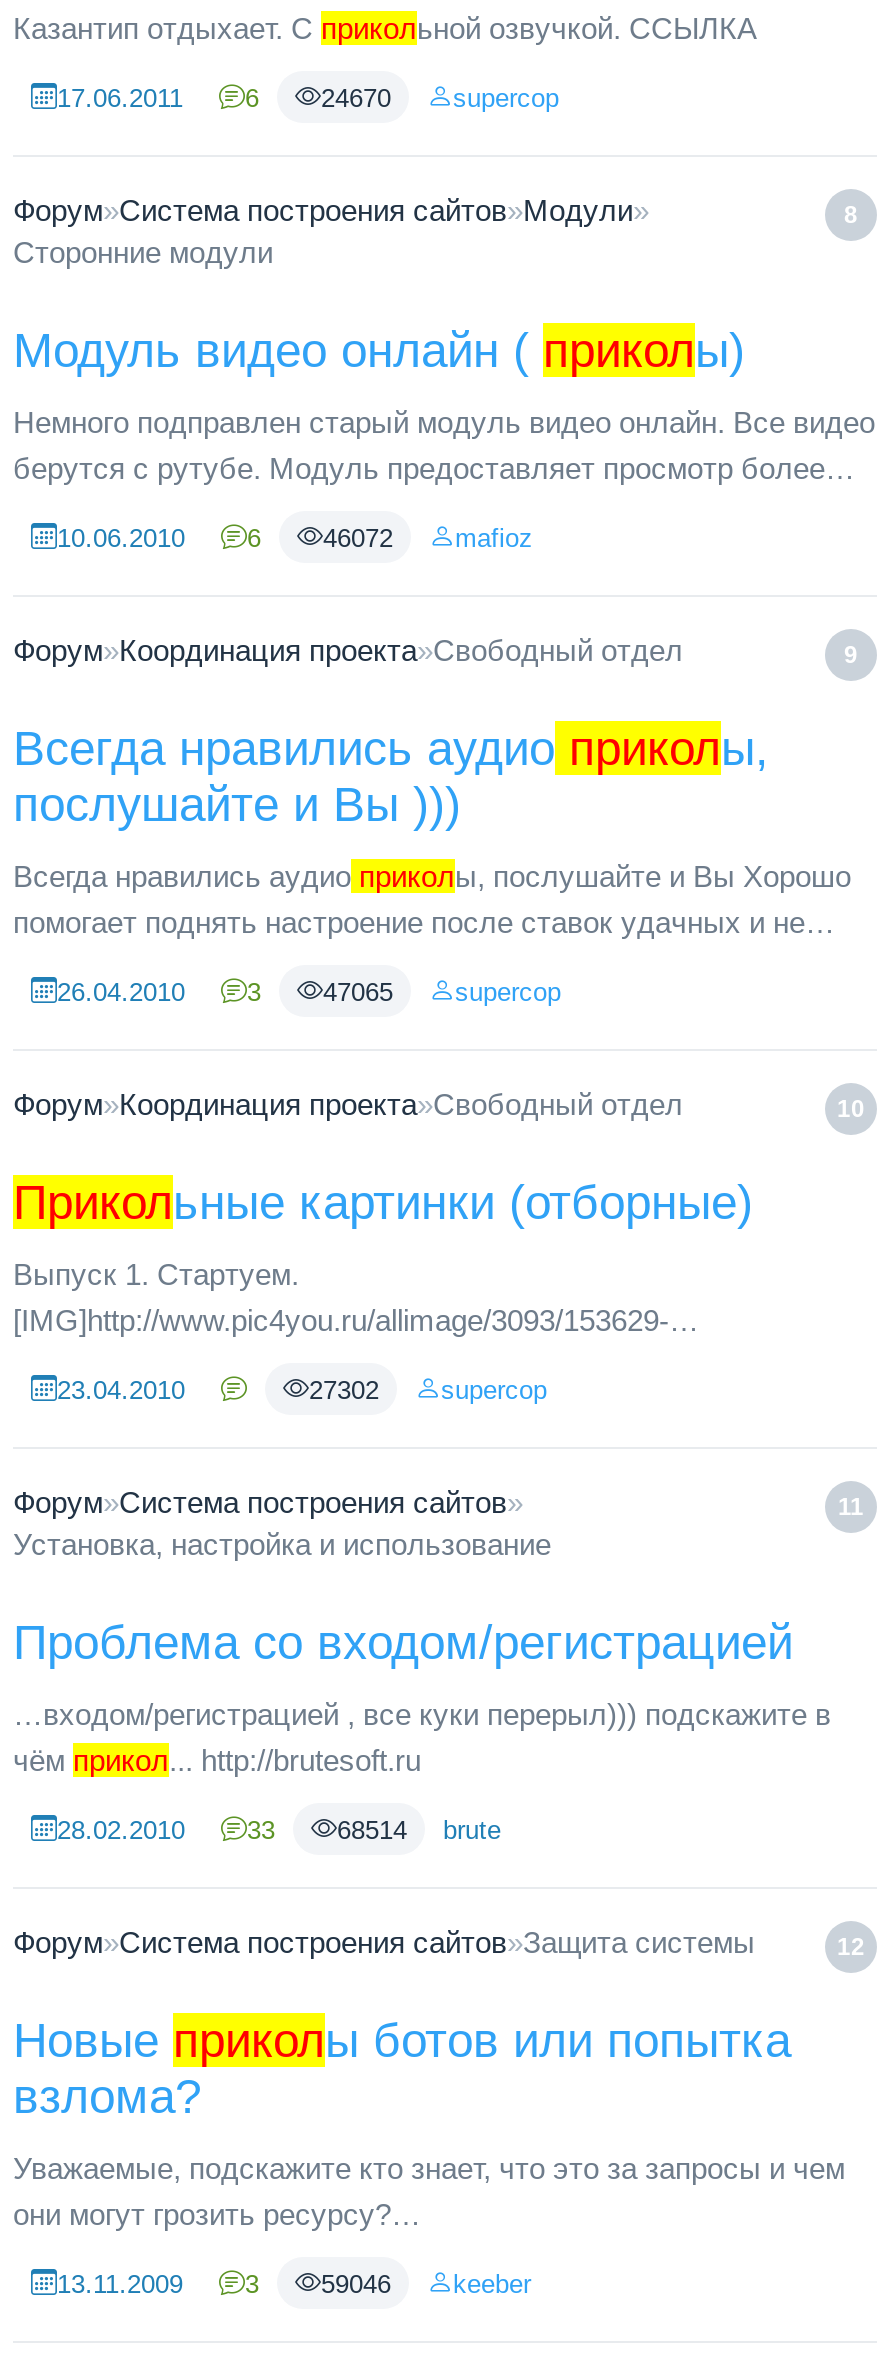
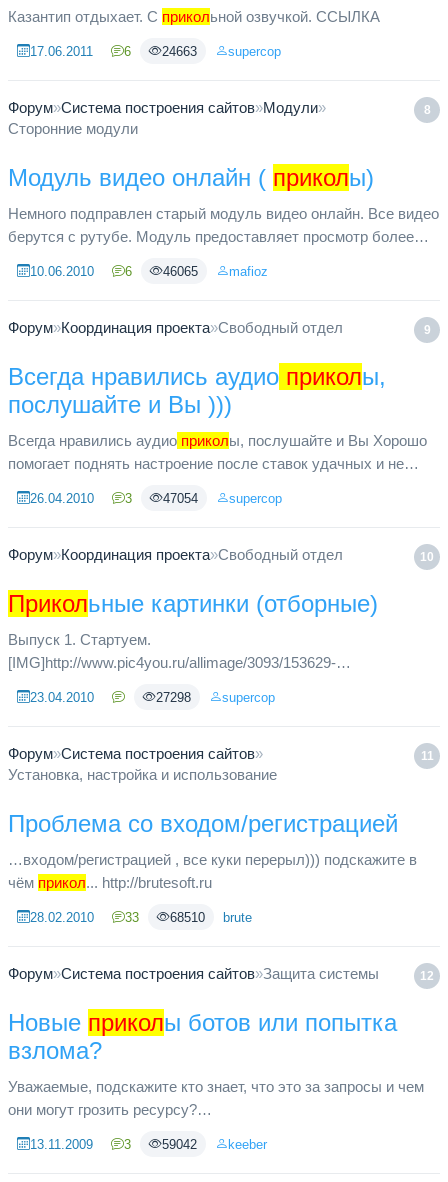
- 24670
+ 24663

- 46072
+ 46065

- 47065
+ 47054

- 27302
+ 27298

- 68514 brute
+ 68510 brute

- 59046
+ 59042
